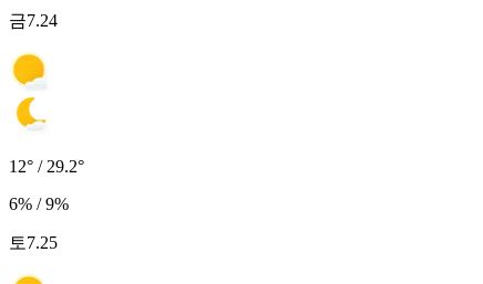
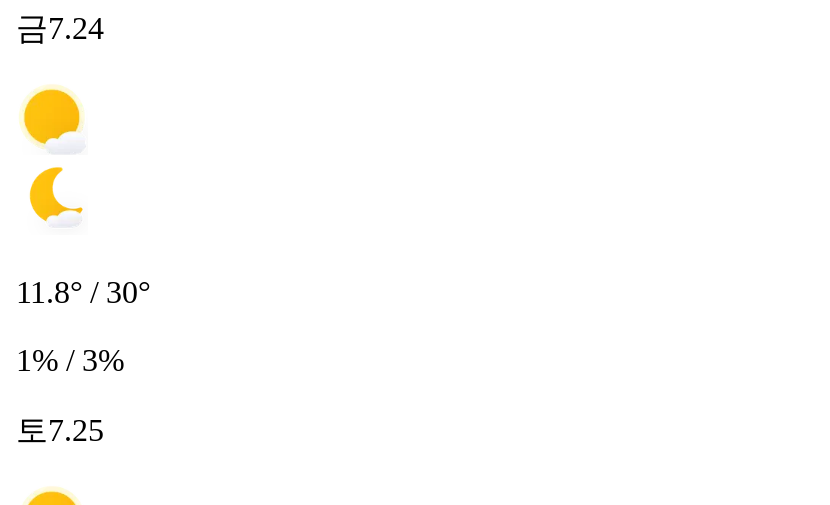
- 12° / 29.2°
+ 11.8° / 30°

- 6% / 9%
+ 1% / 3%
